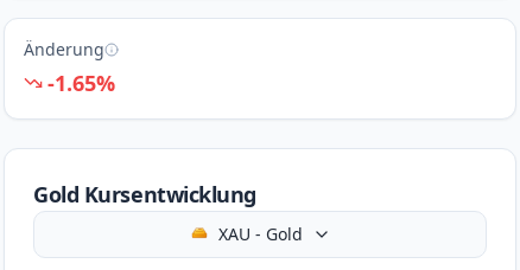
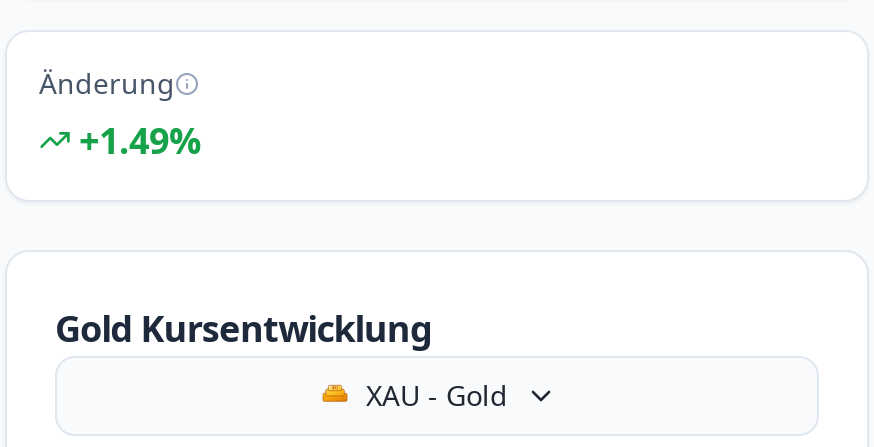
- -1.65%
+ +1.49%
